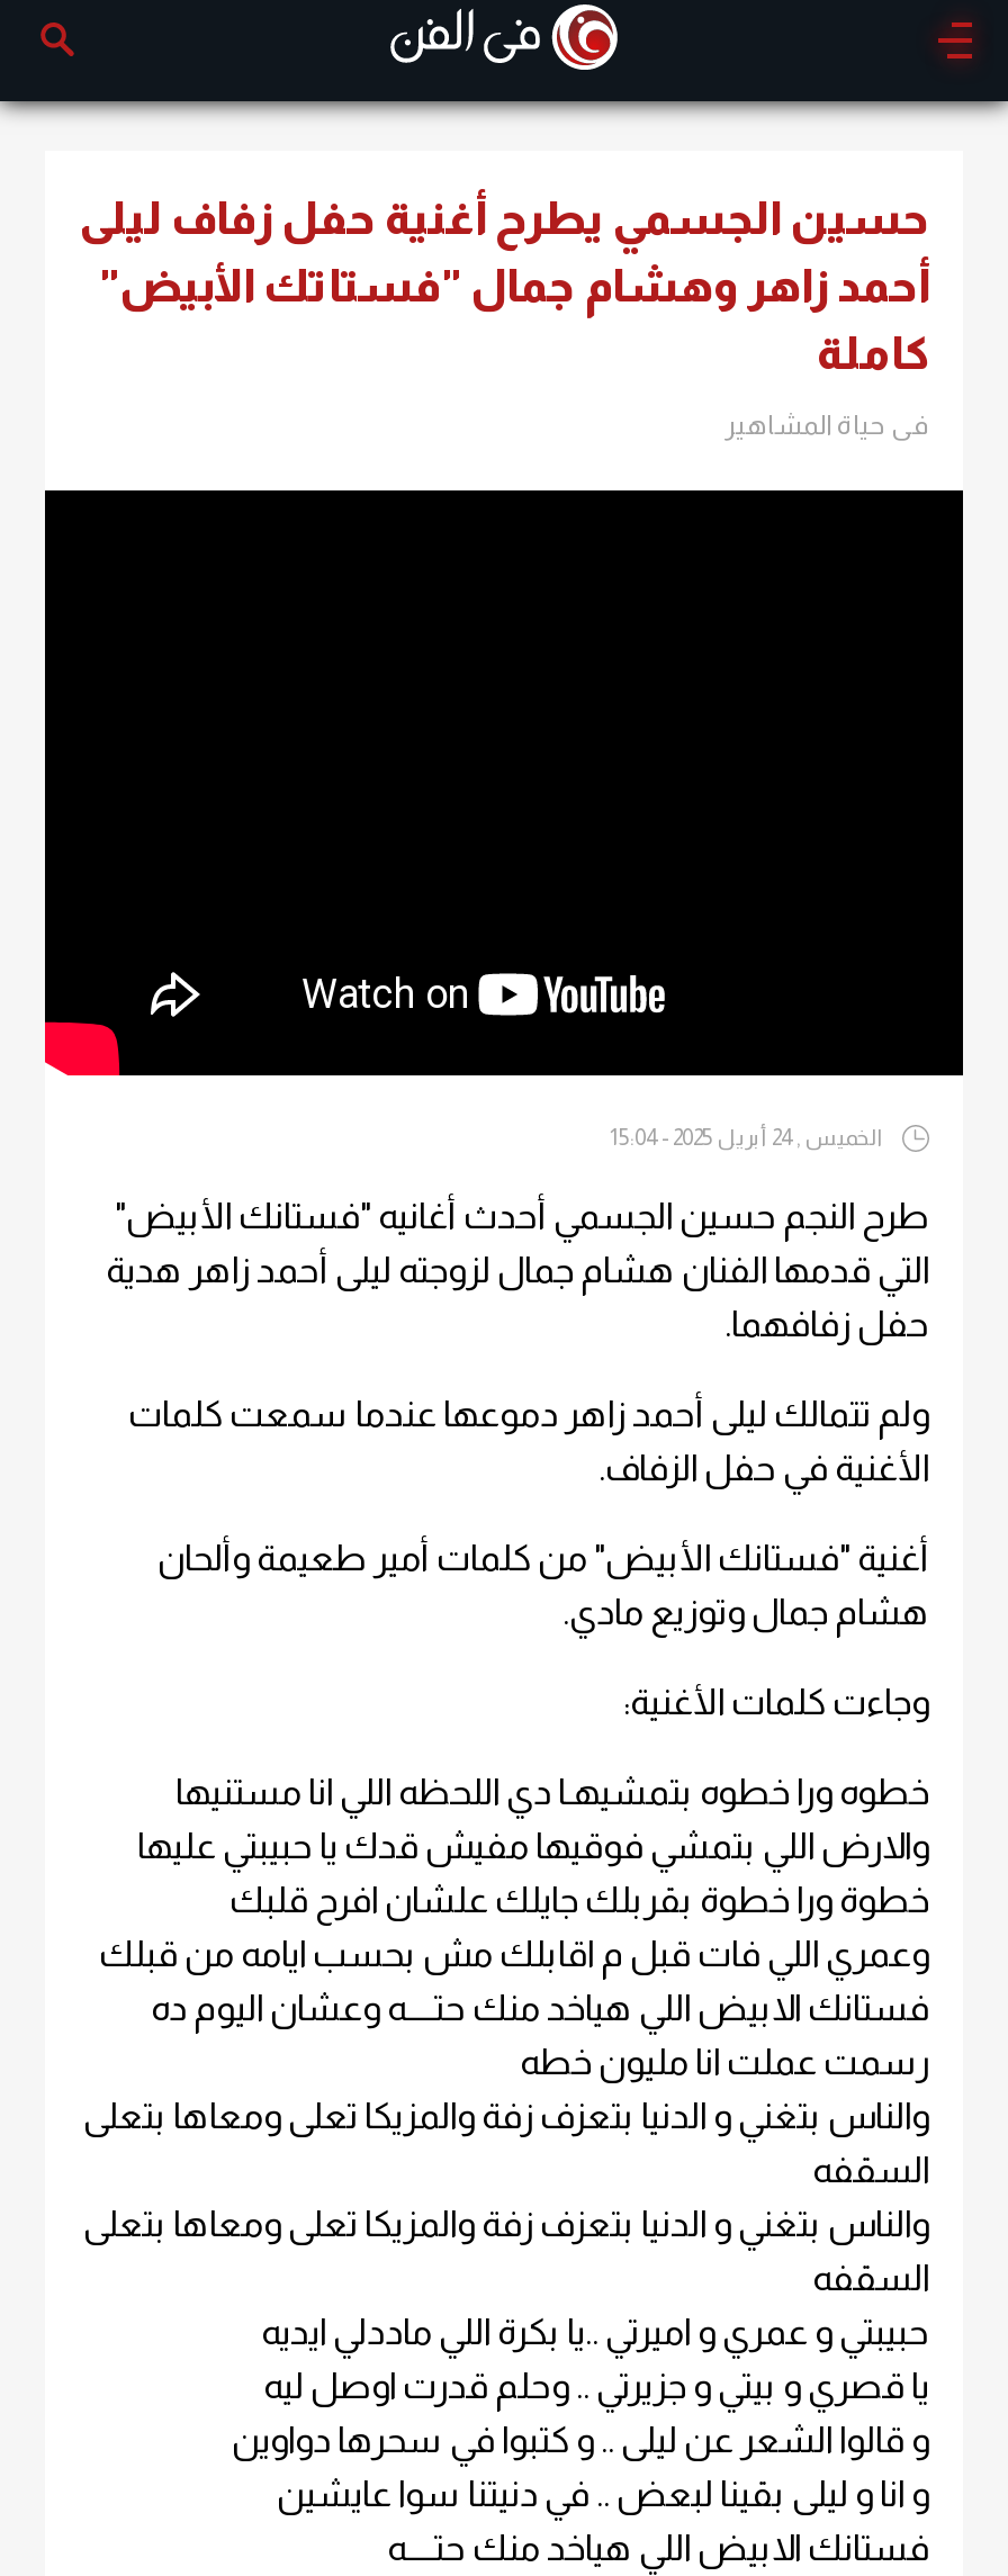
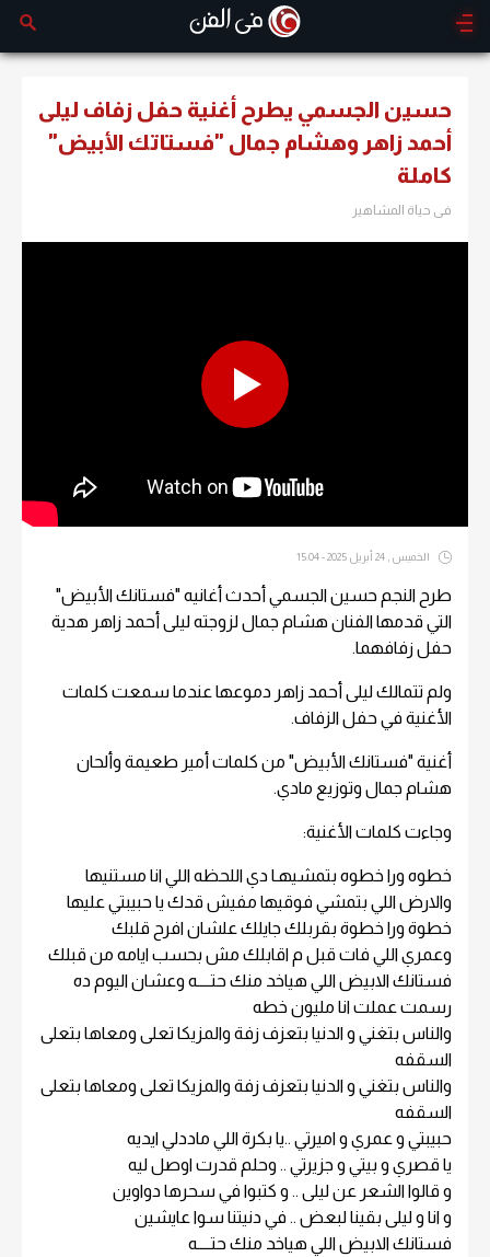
+ [image]
